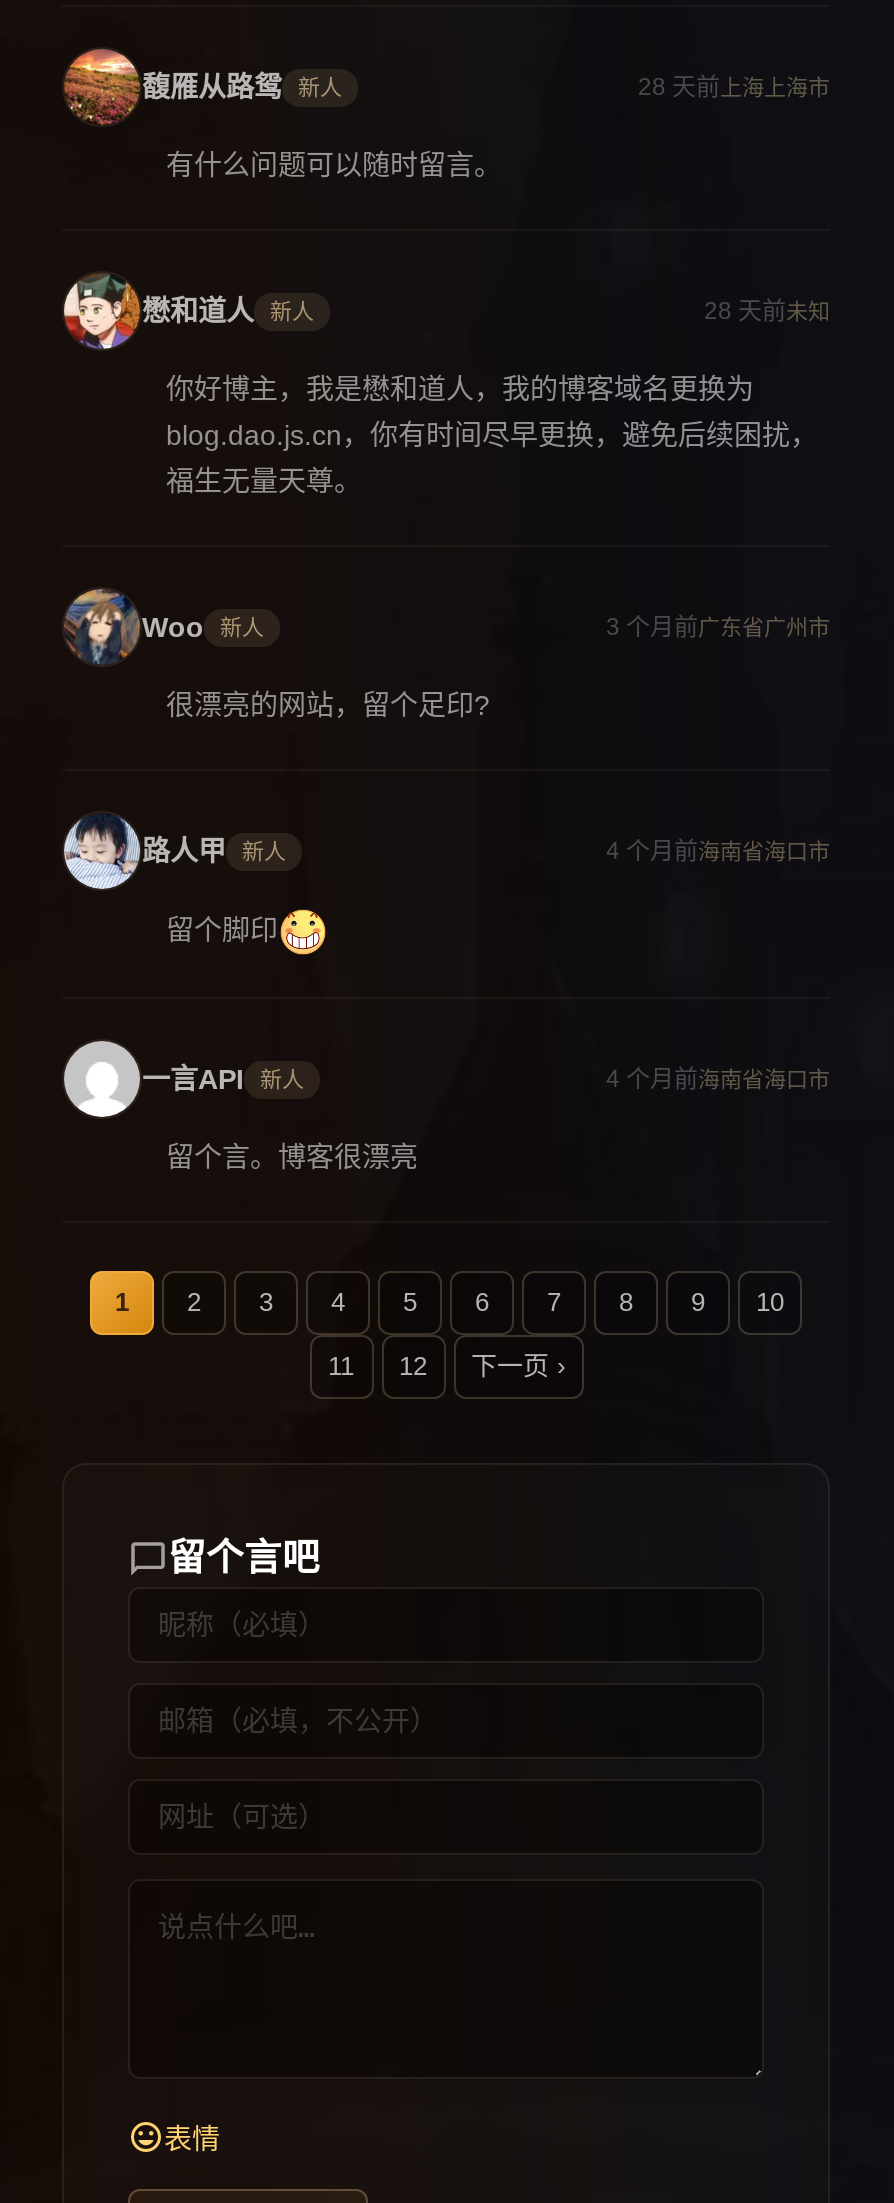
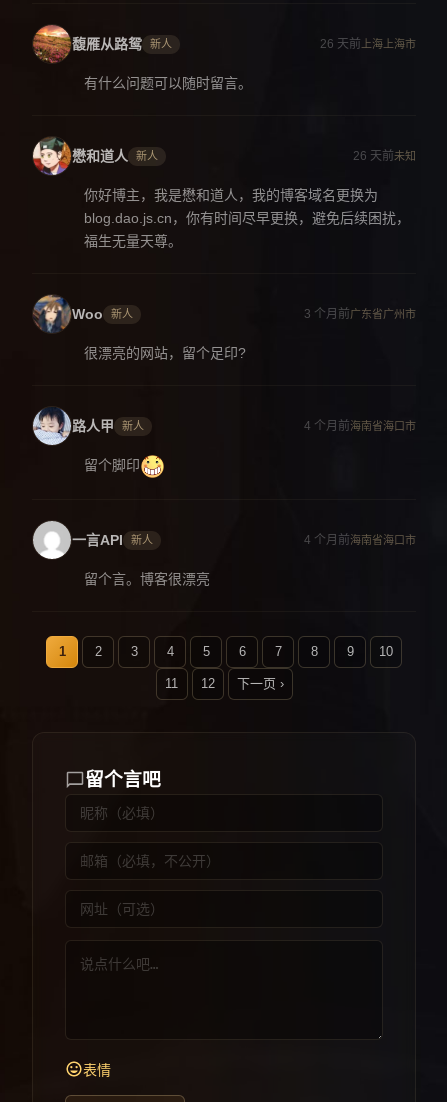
- 28 天前上海上海市
+ 26 天前上海上海市

- 28 天前未知
+ 26 天前未知
